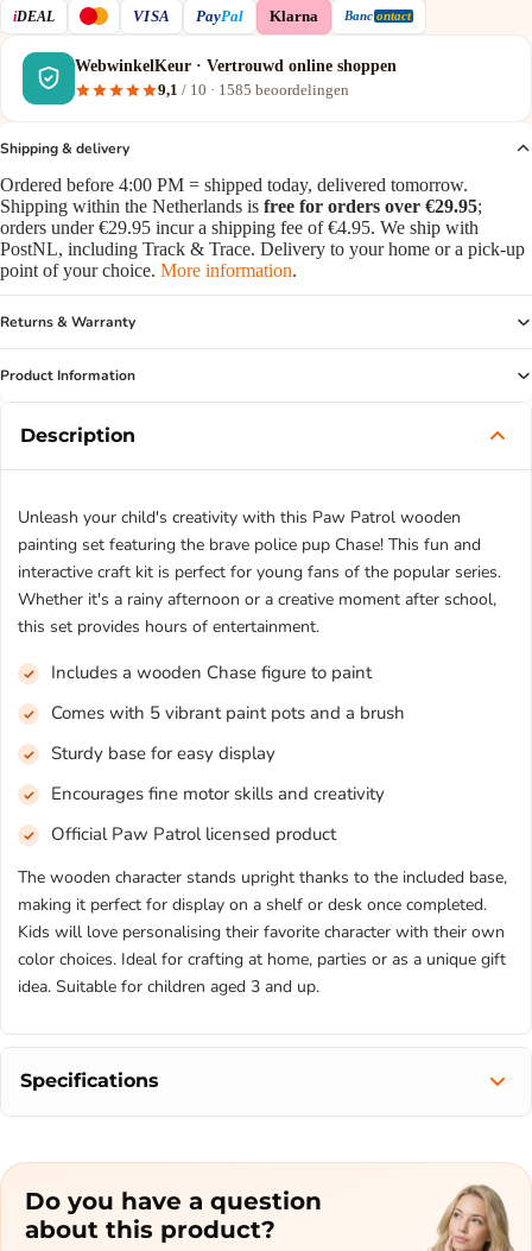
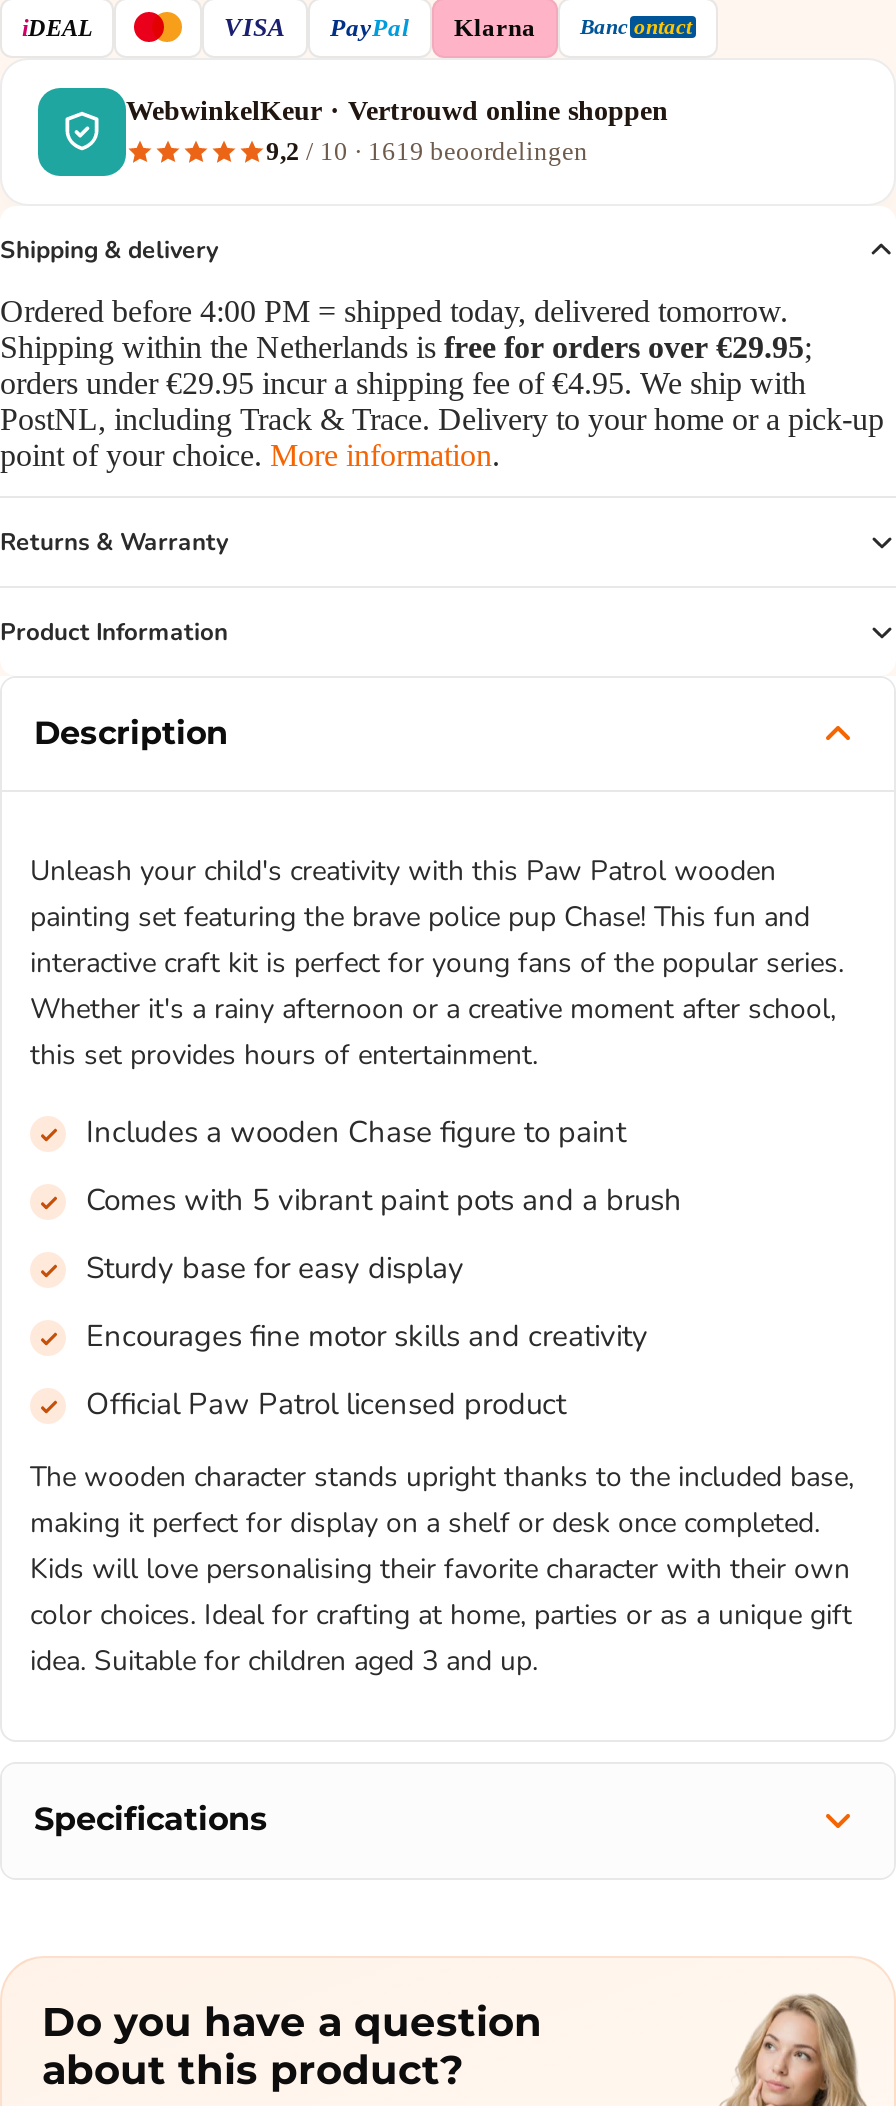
- 9,1 / 10 · 1585 beoordelingen
+ 9,2 / 10 · 1619 beoordelingen
